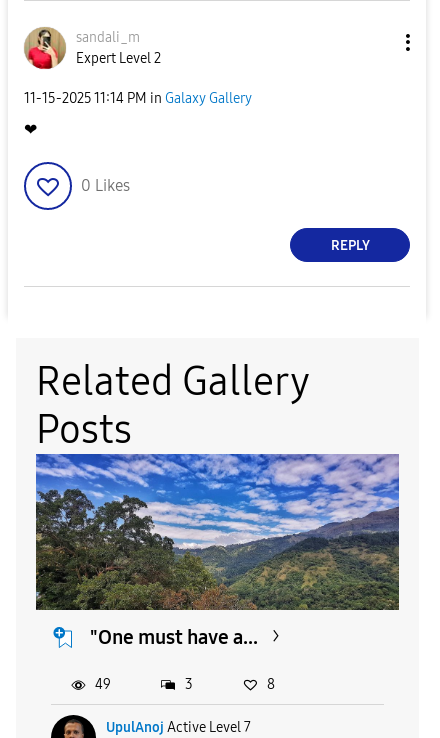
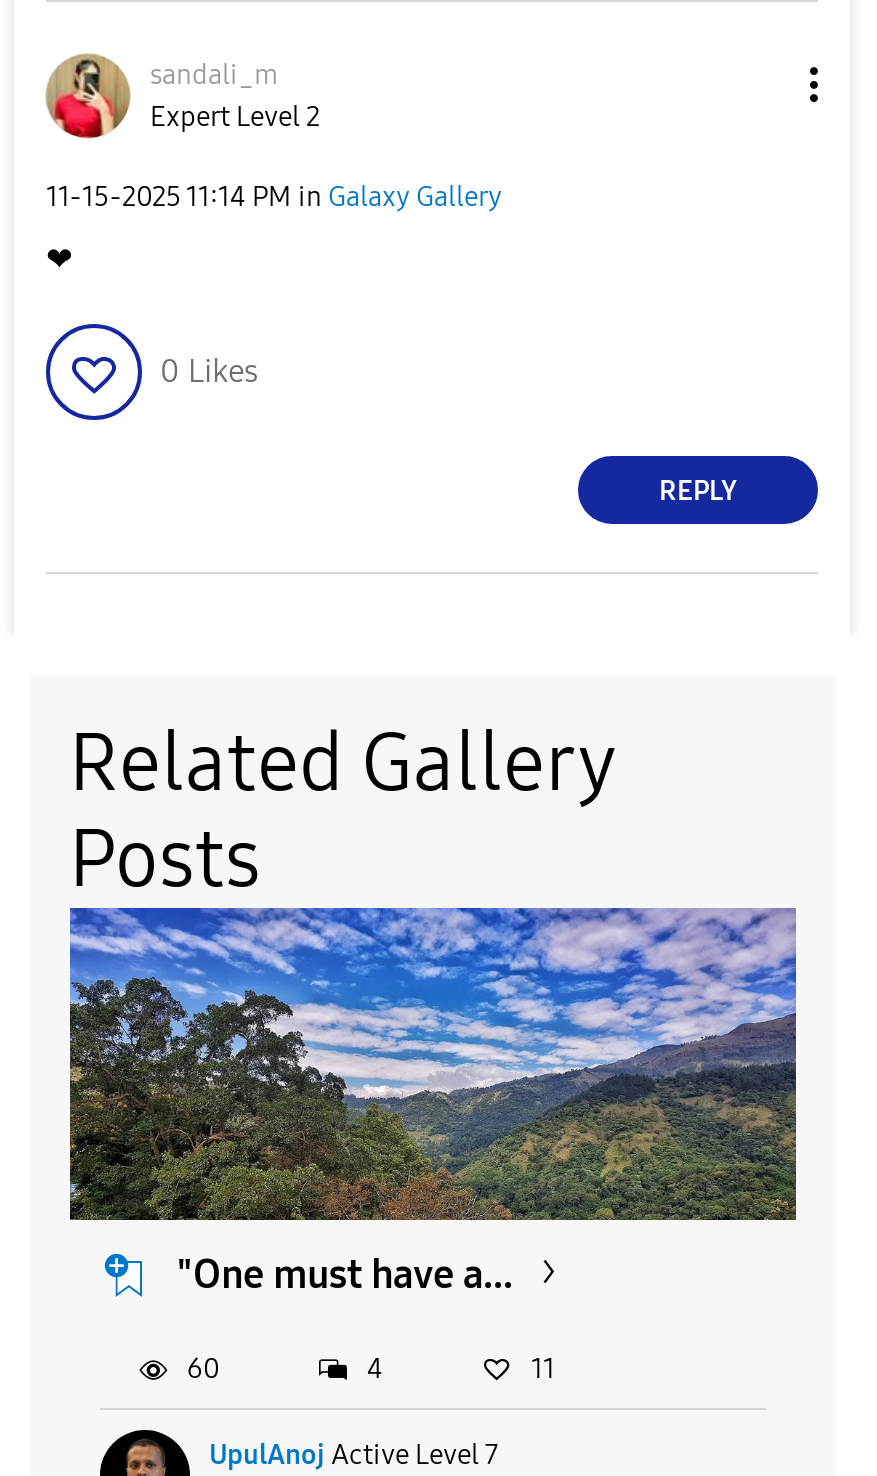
- 49
+ 60

- 3
+ 4

- 8
+ 11
